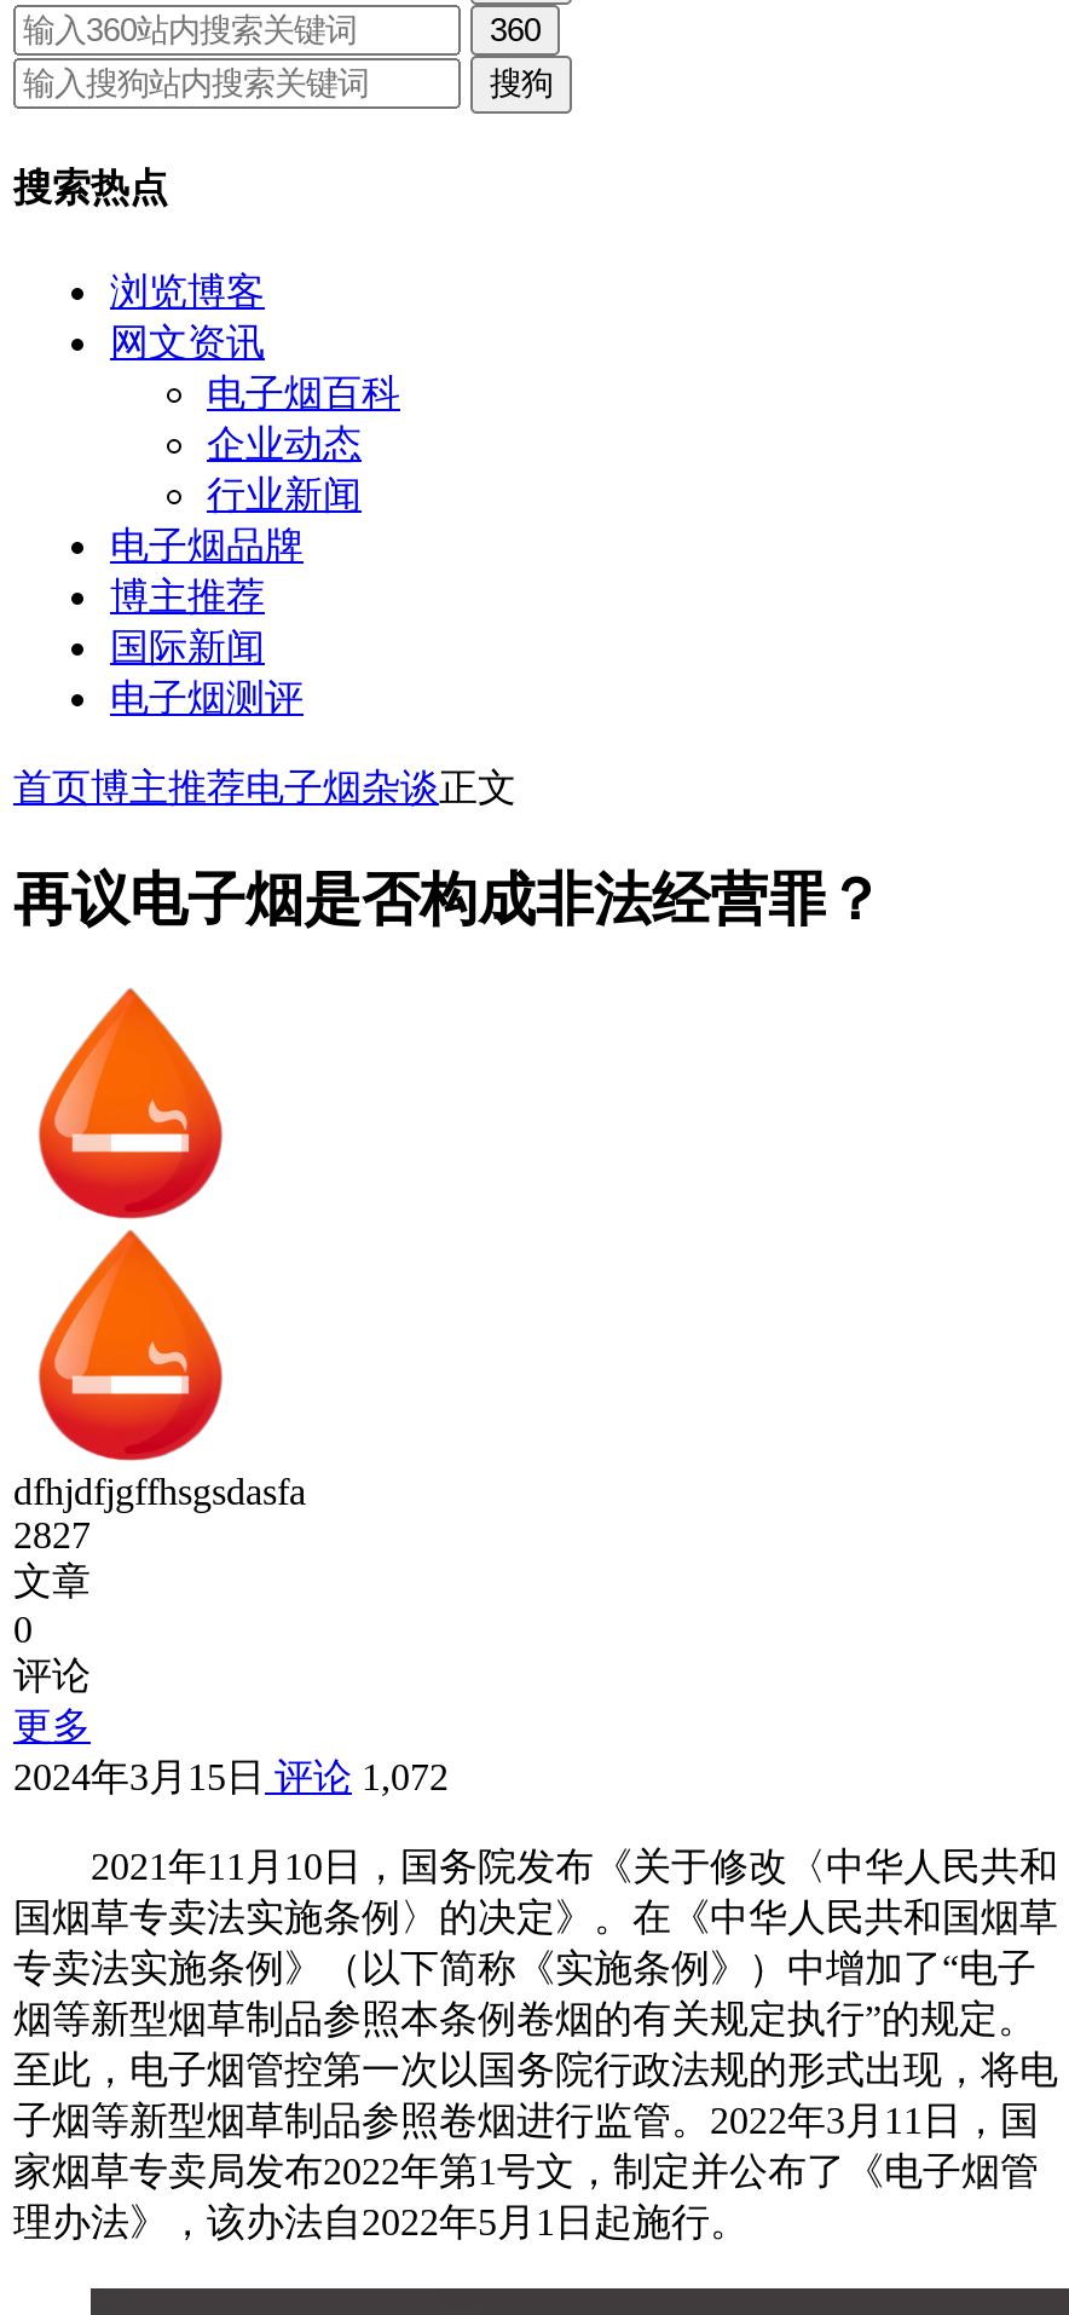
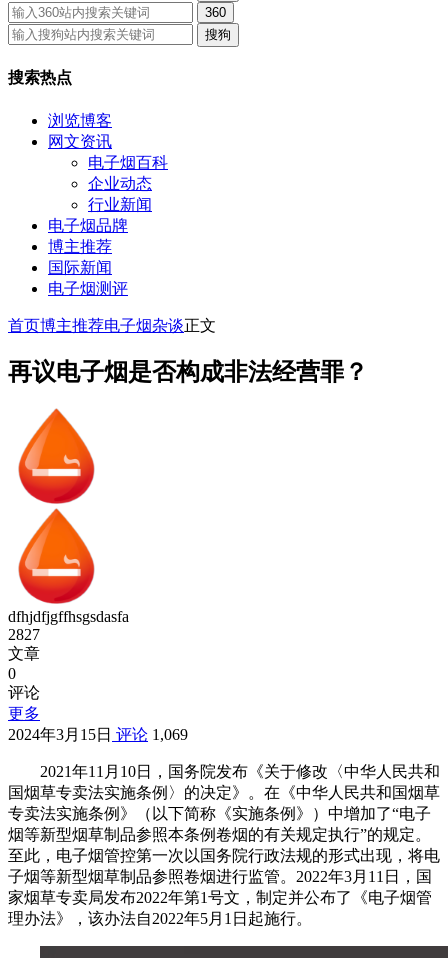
- 2024年3月15日评论1,072
+ 2024年3月15日评论1,069
